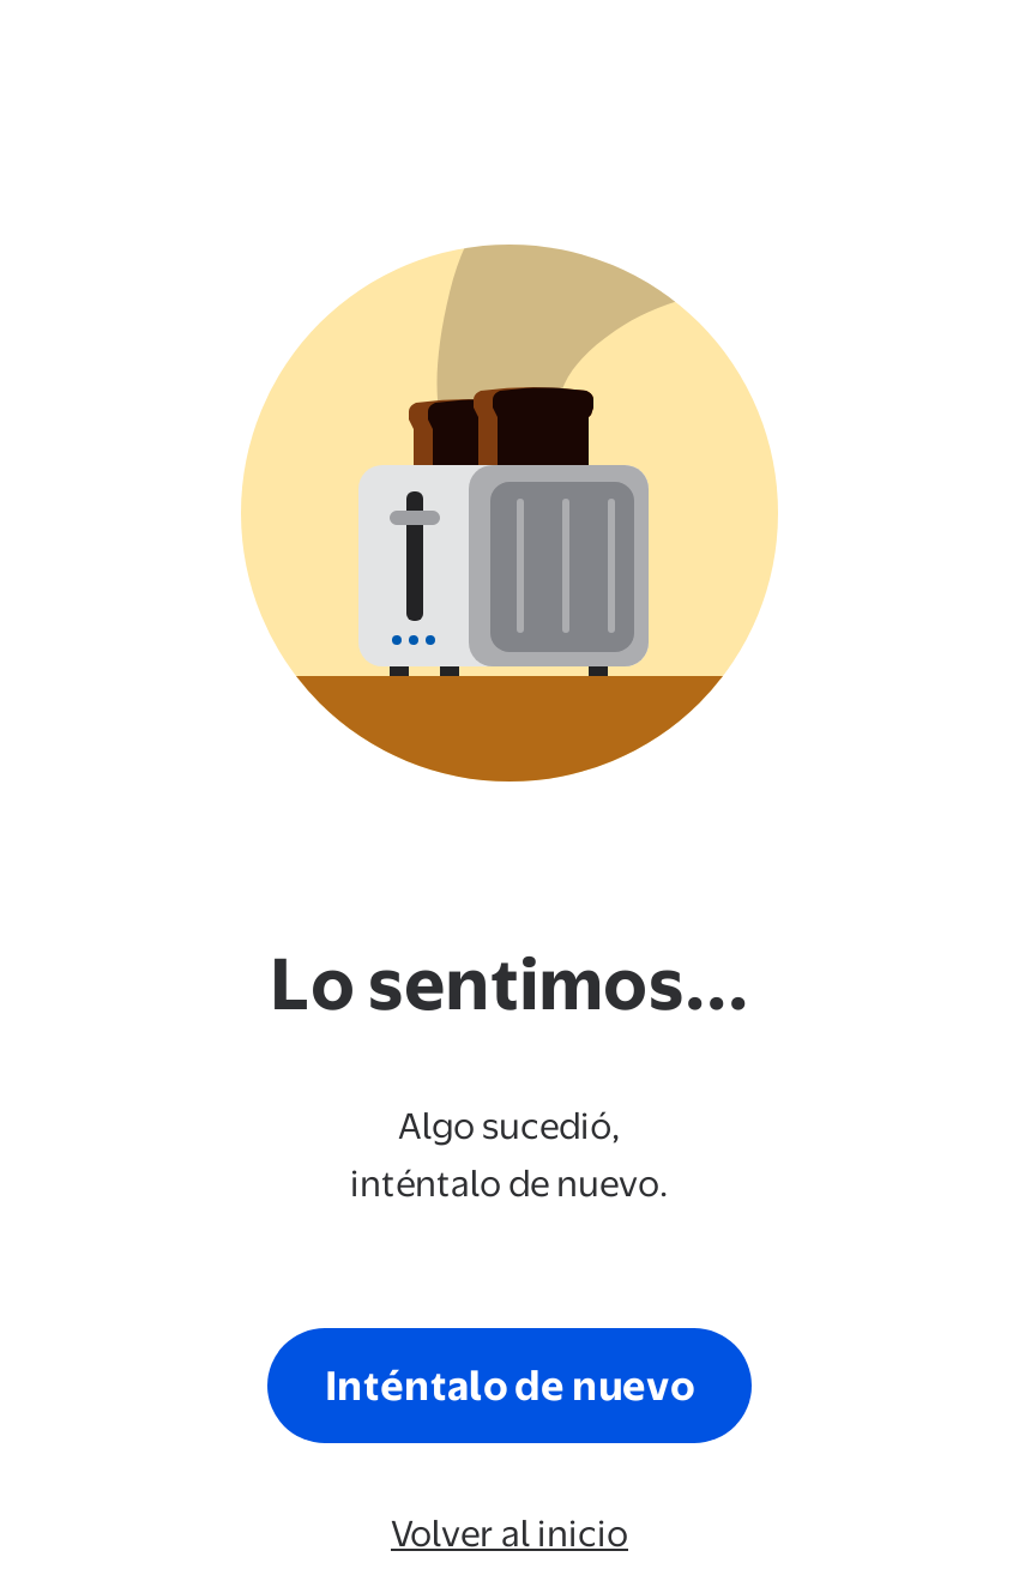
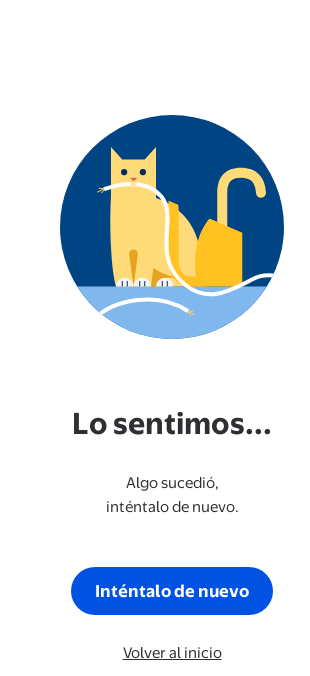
- [image]
+ [image]
